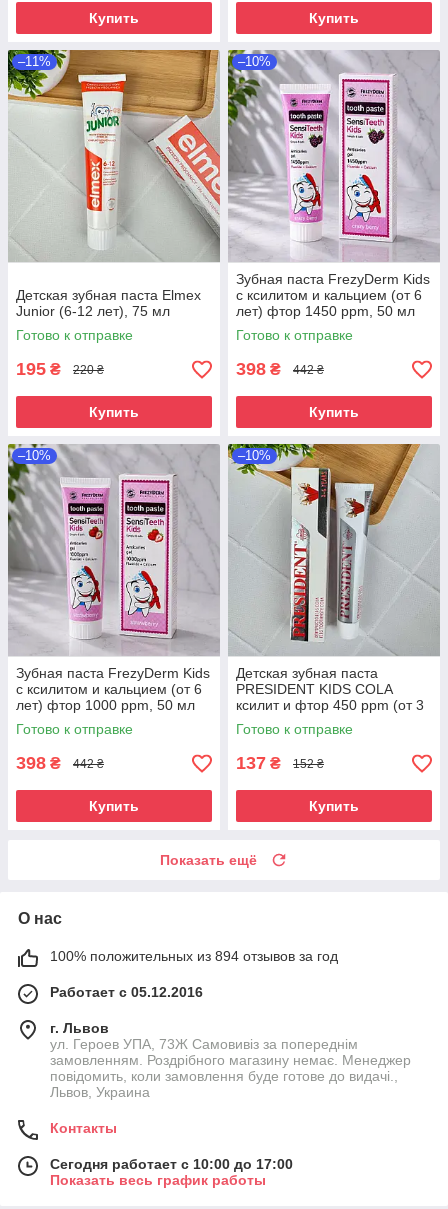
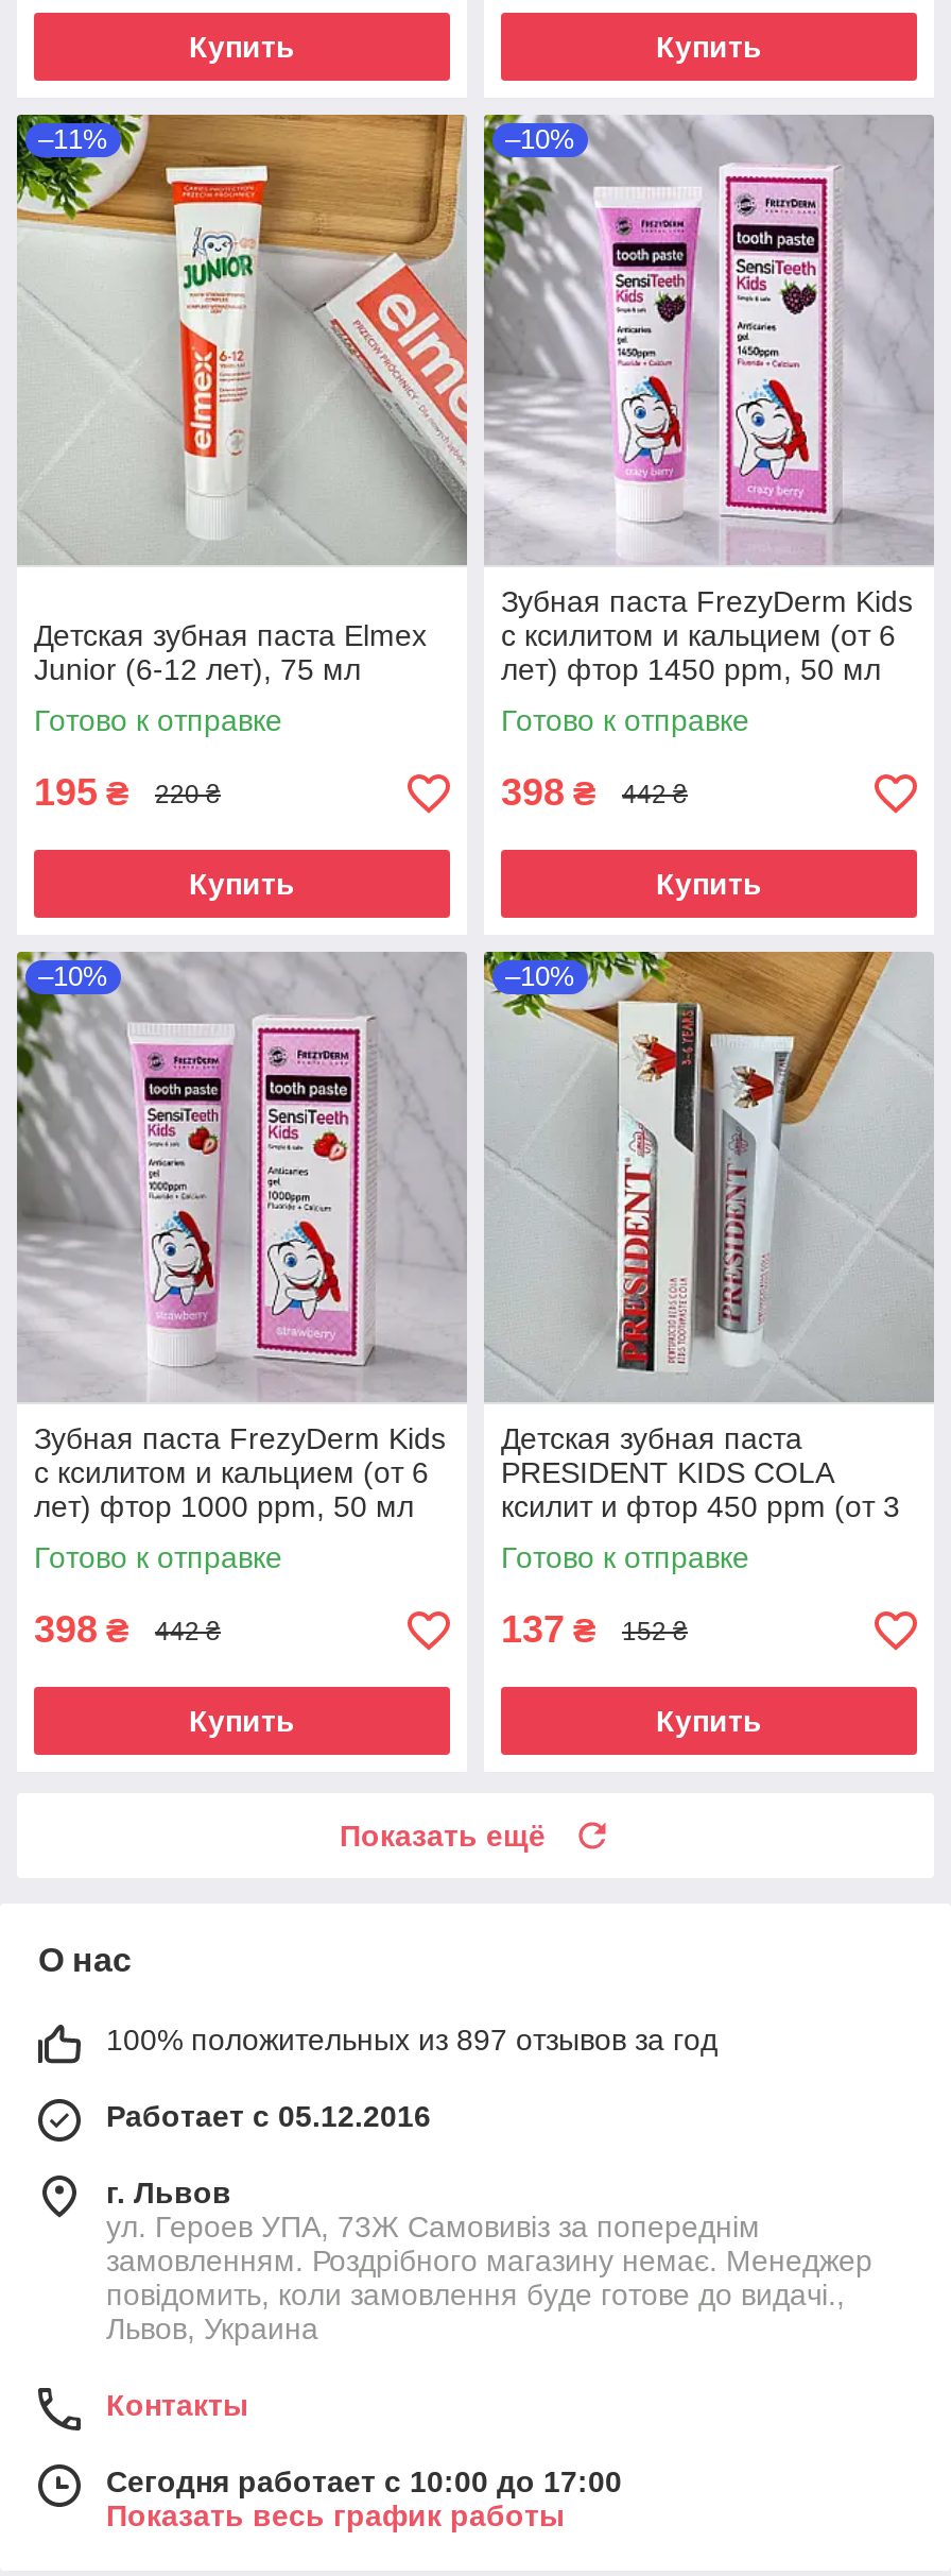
- 100% положительных из 894 отзывов за год
+ 100% положительных из 897 отзывов за год
